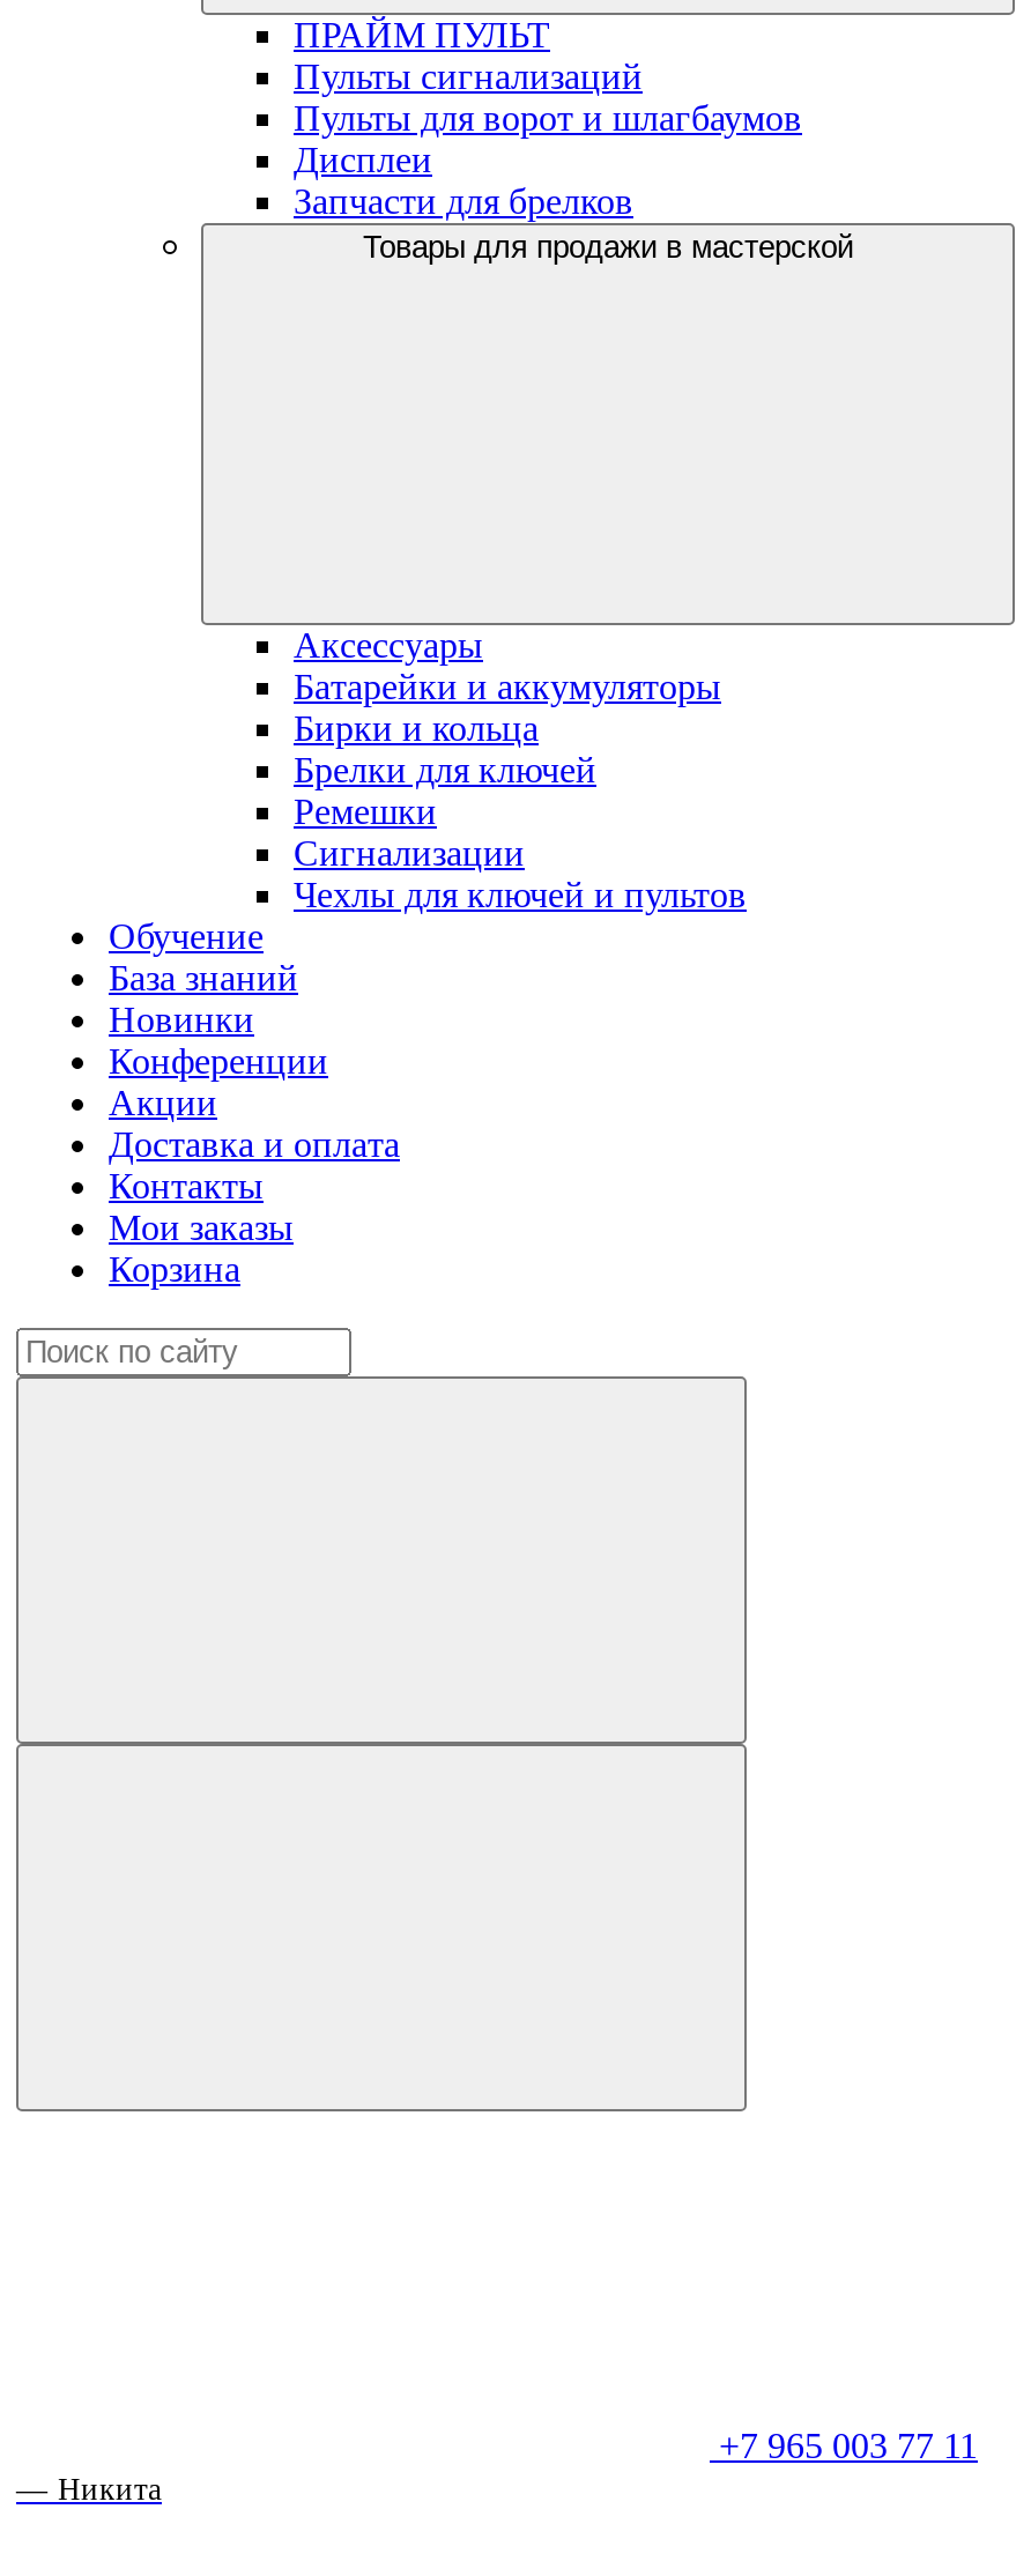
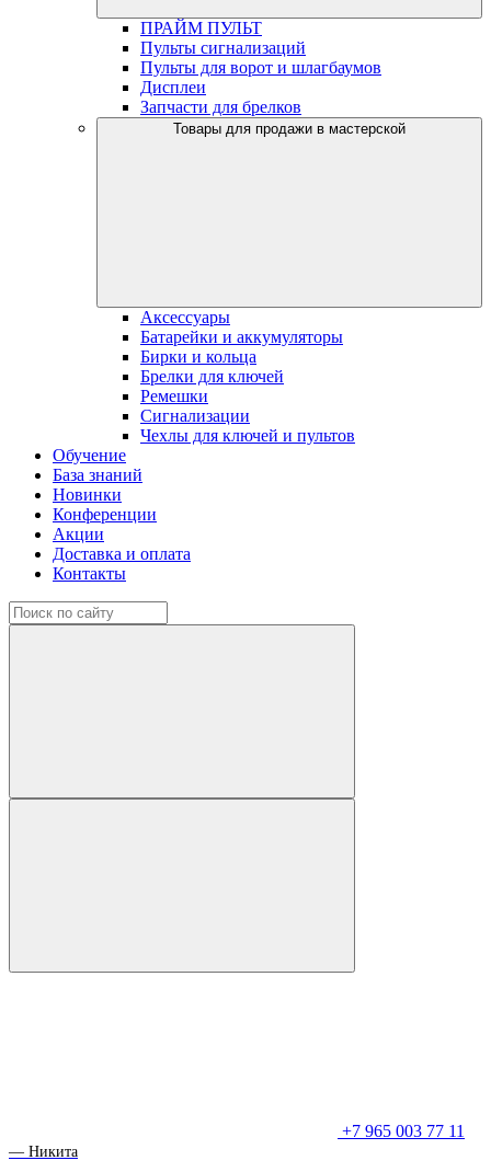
- Мои заказы
- Корзина
